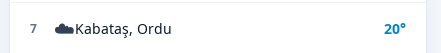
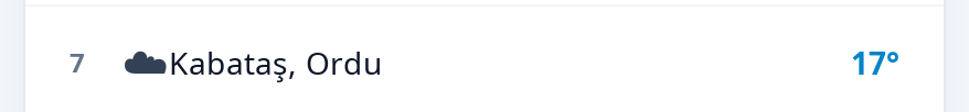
- 20°
+ 17°
